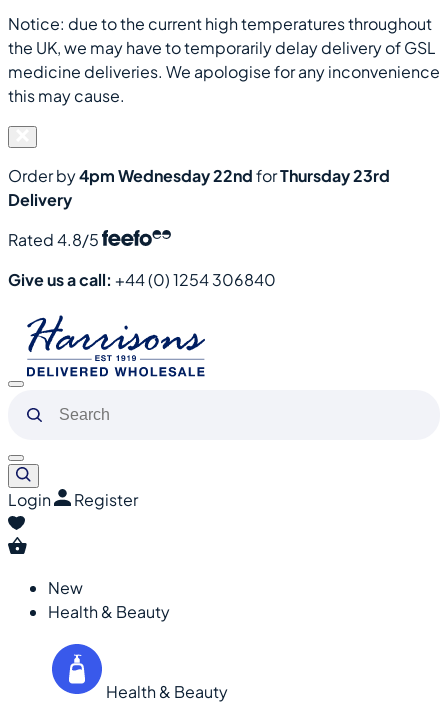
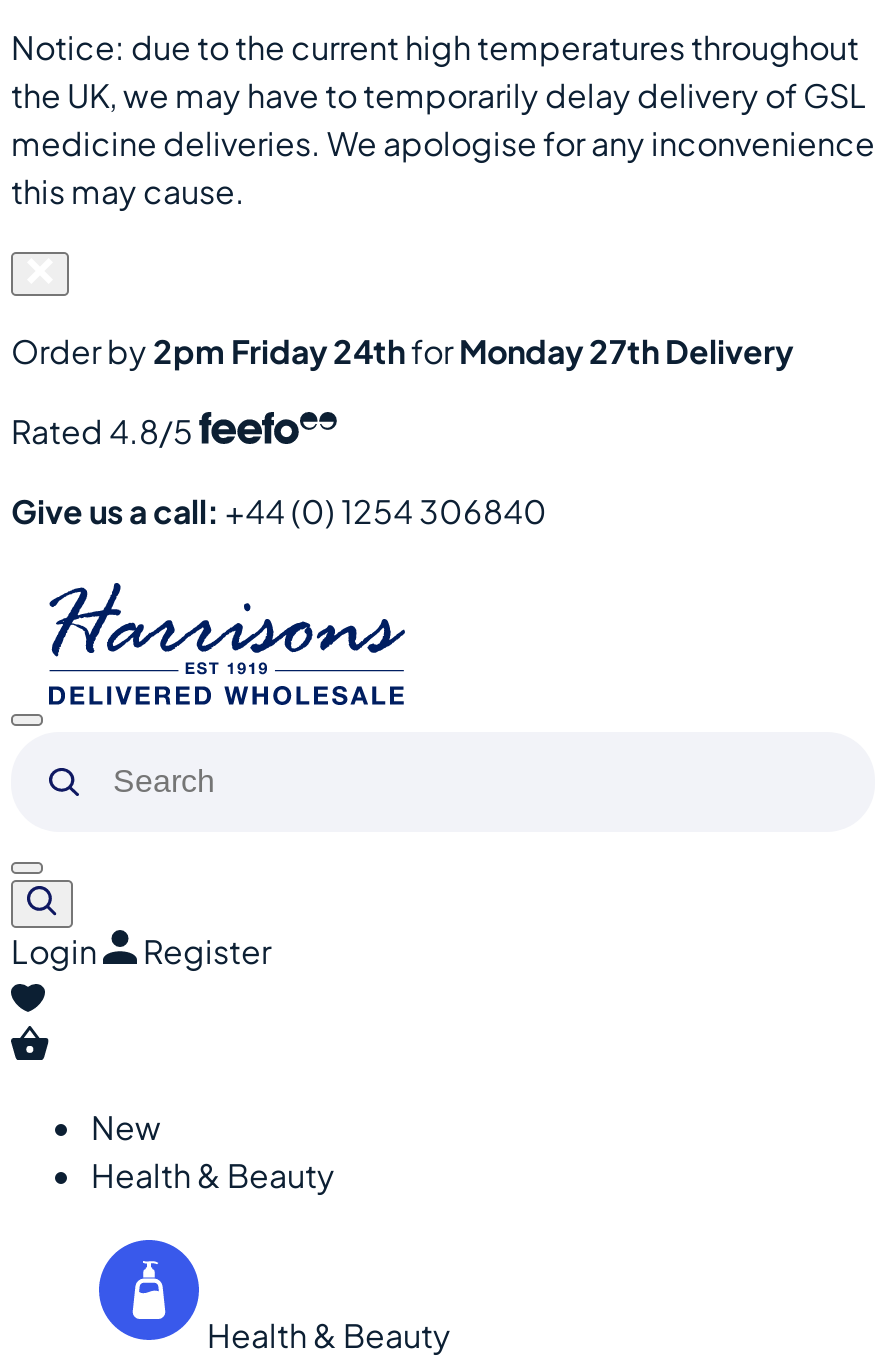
- Order by 4pm Wednesday 22nd forThursday 23rd
- Delivery
+ Order by 2pm Friday 24thforMonday 27th Delivery
